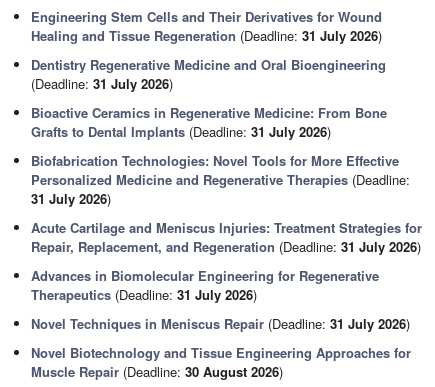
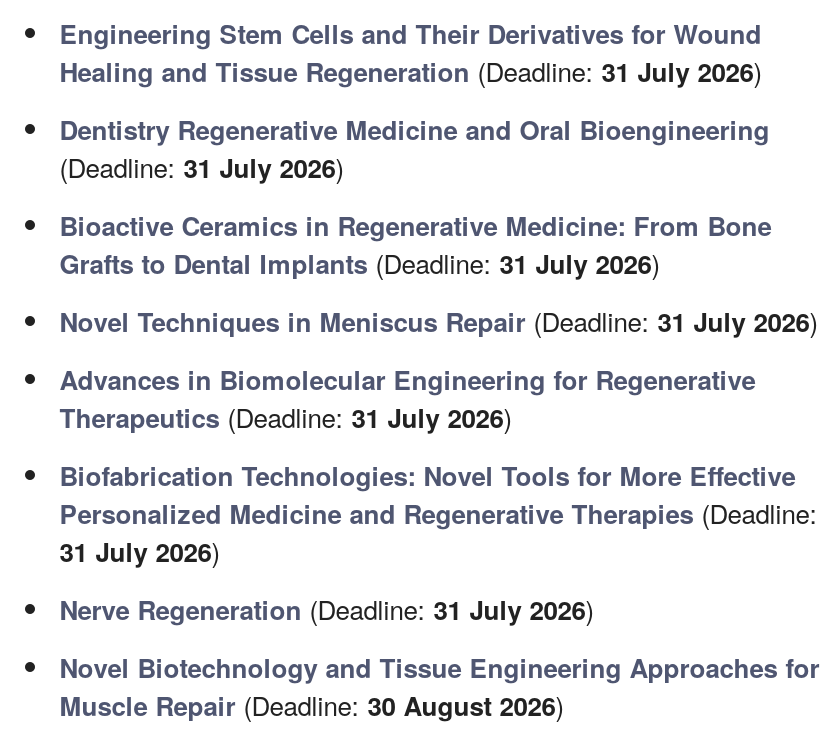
moved down: Biofabrication Technologies: Novel Tools for More Effective | Personalized Medicine and Regenerative Therapies (Deadline: | 31 July 2026)

- Acute Cartilage and Meniscus Injuries: Treatment Strategies for
- Repair, Replacement, and Regeneration (Deadline: 31 July 2026)
+ Nerve Regeneration (Deadline: 31 July 2026)

moved up: Advances in Biomolecular Engineering for Regenerative | Therapeutics (Deadline: 31 July 2026) | Novel Techniques in Meniscus Repair (Deadline: 31 July 2026)
